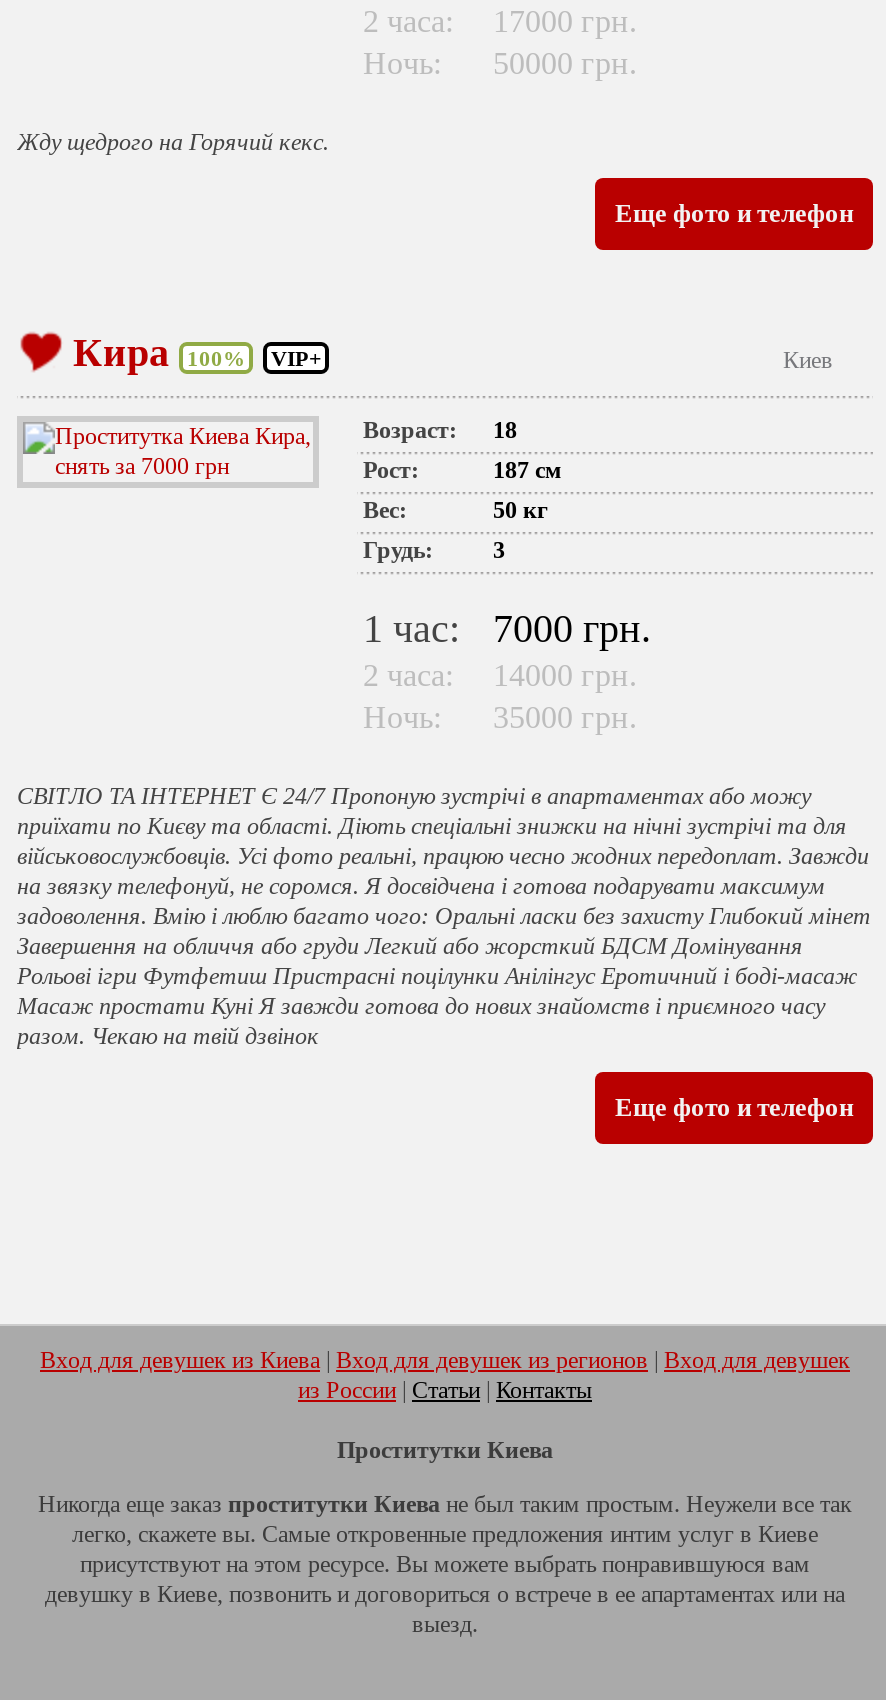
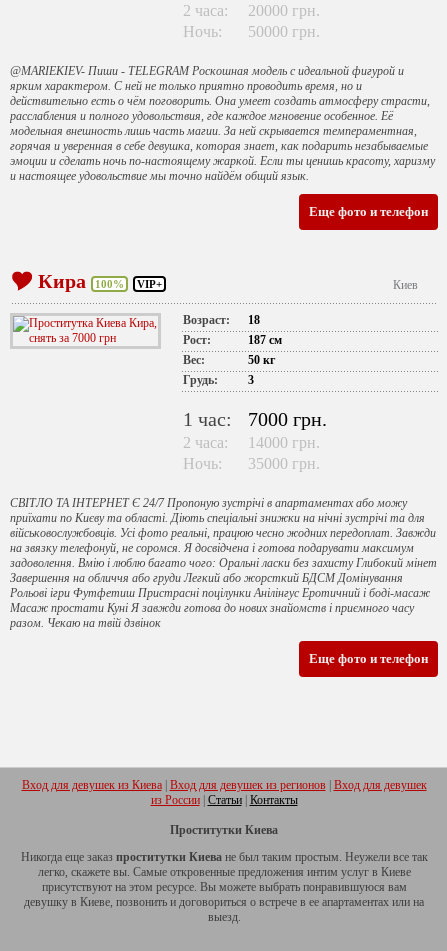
- 2 часа: 17000 грн.
+ 2 часа: 20000 грн.

- Жду щедрого на Горячий кекс.
+ @MARIEKIEV- Пиши - TELEGRAM Роскошная модель с идеальной фигурой и
+ ярким характером. С ней не только приятно проводить время, но и
+ действительно есть о чём поговорить. Она умеет создать атмосферу страсти,
+ расслабления и полного удовольствия, где каждое мгновение особенное. Её
+ модельная внешность лишь часть магии. За ней скрывается темпераментная,
+ горячая и уверенная в себе девушка, которая знает, как подарить незабываемые
+ эмоции и сделать ночь по-настоящему жаркой. Если ты ценишь красоту, харизму
+ и настоящее удовольствие мы точно найдём общий язык.
